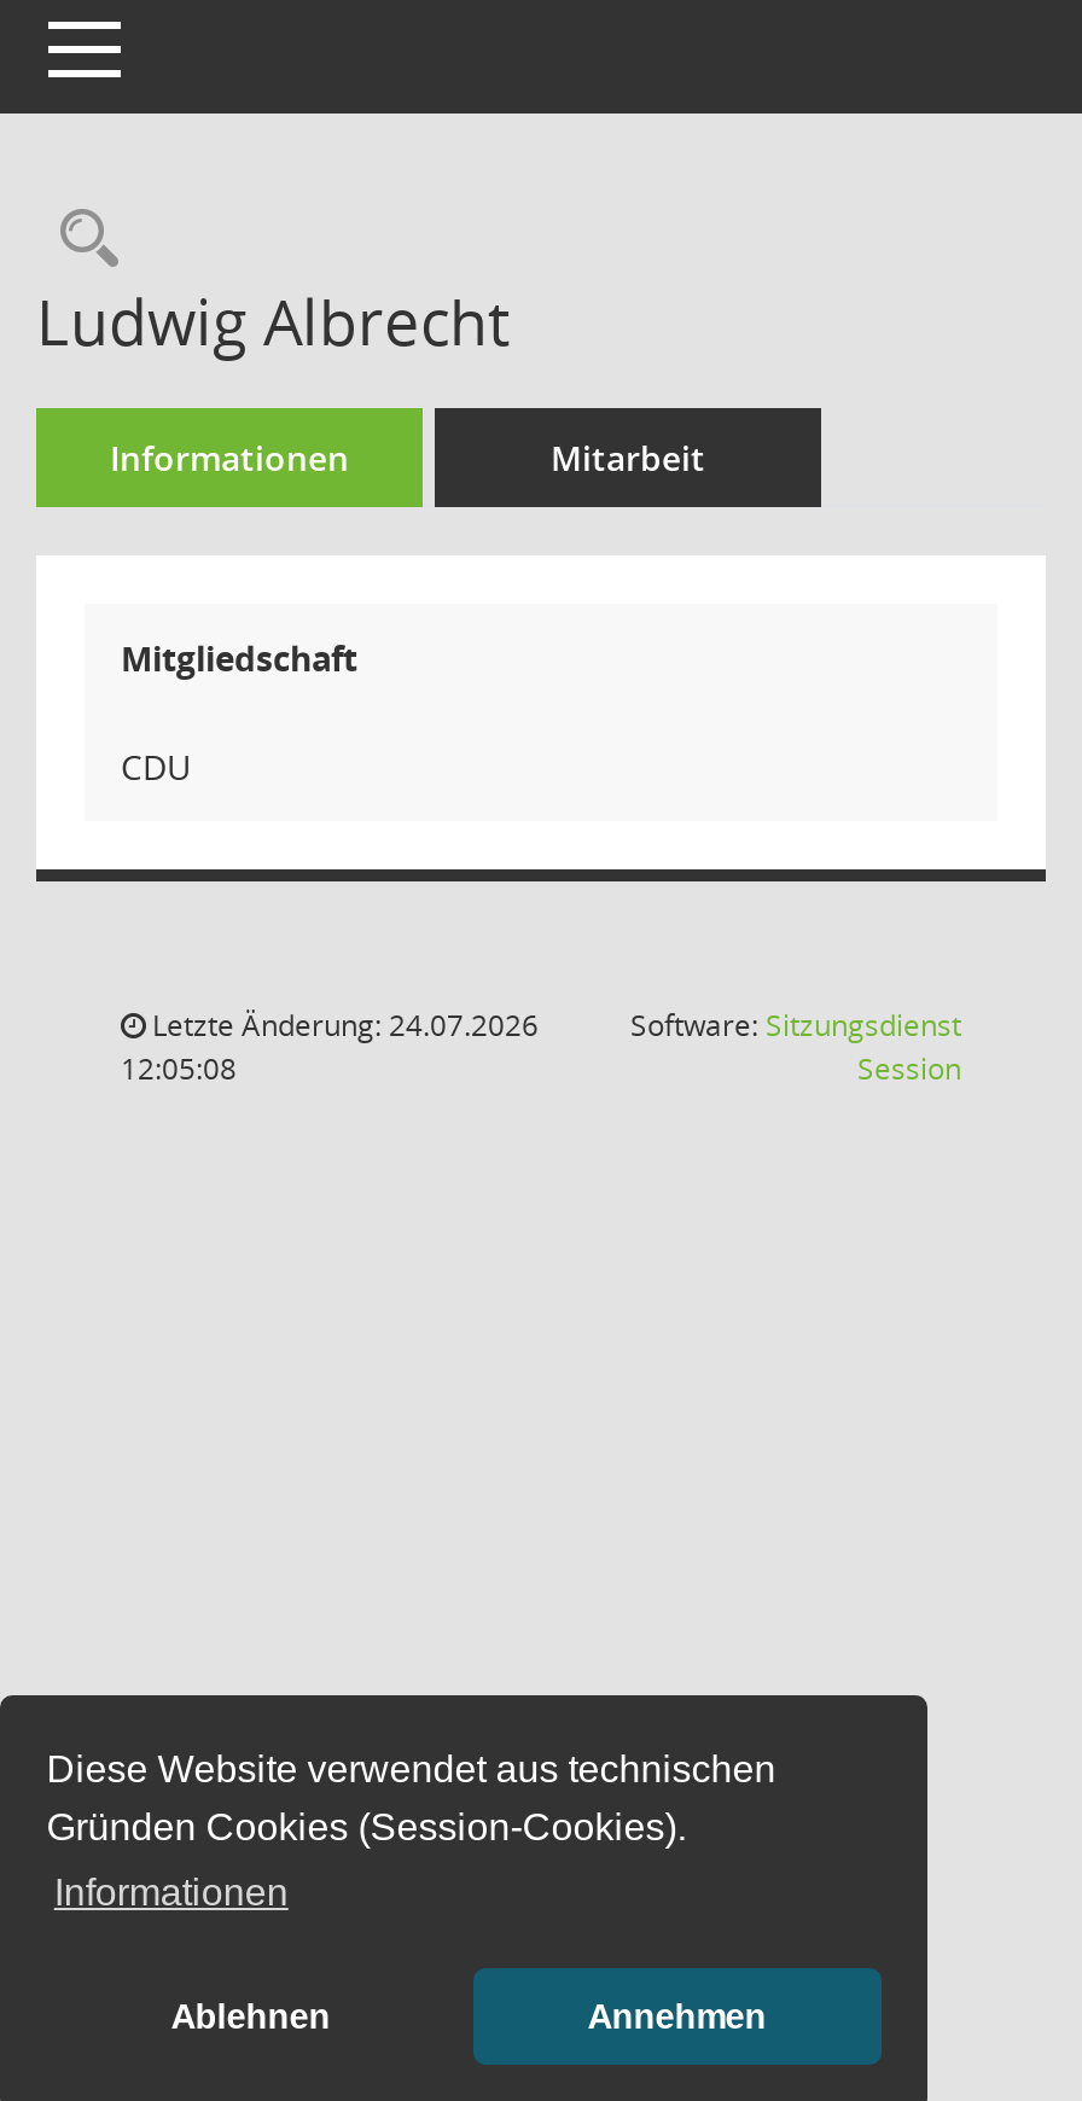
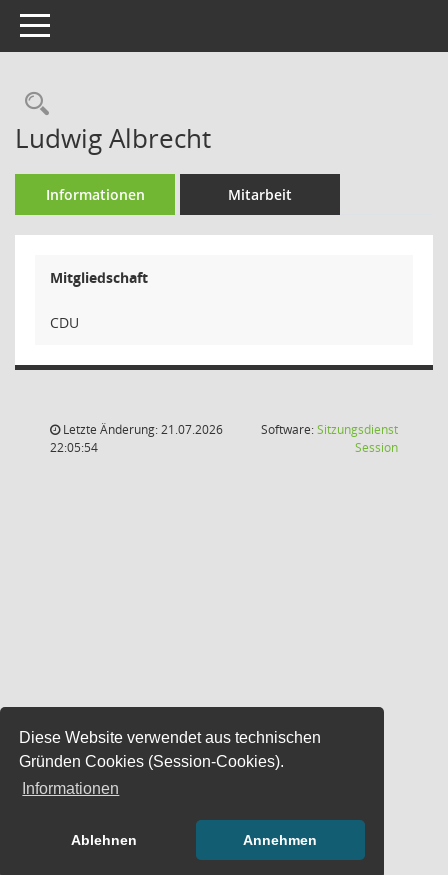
- Letzte Änderung: 24.07.2026
+ Letzte Änderung: 21.07.2026

- 12:05:08
+ 22:05:54
